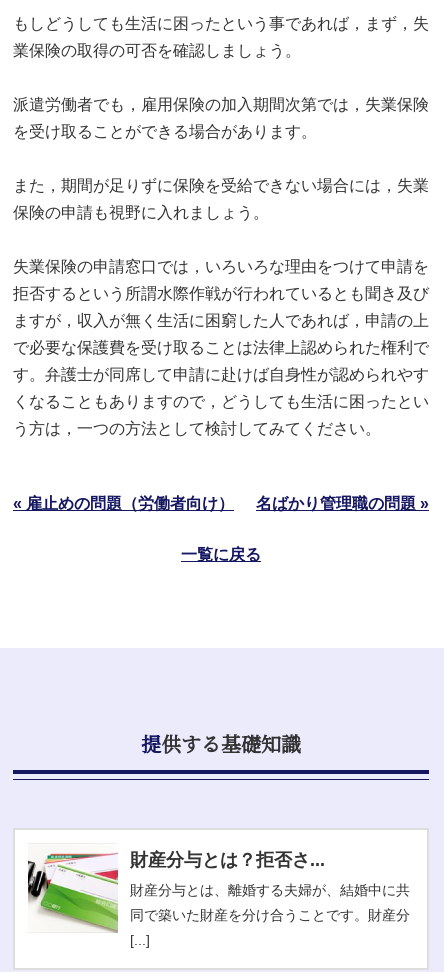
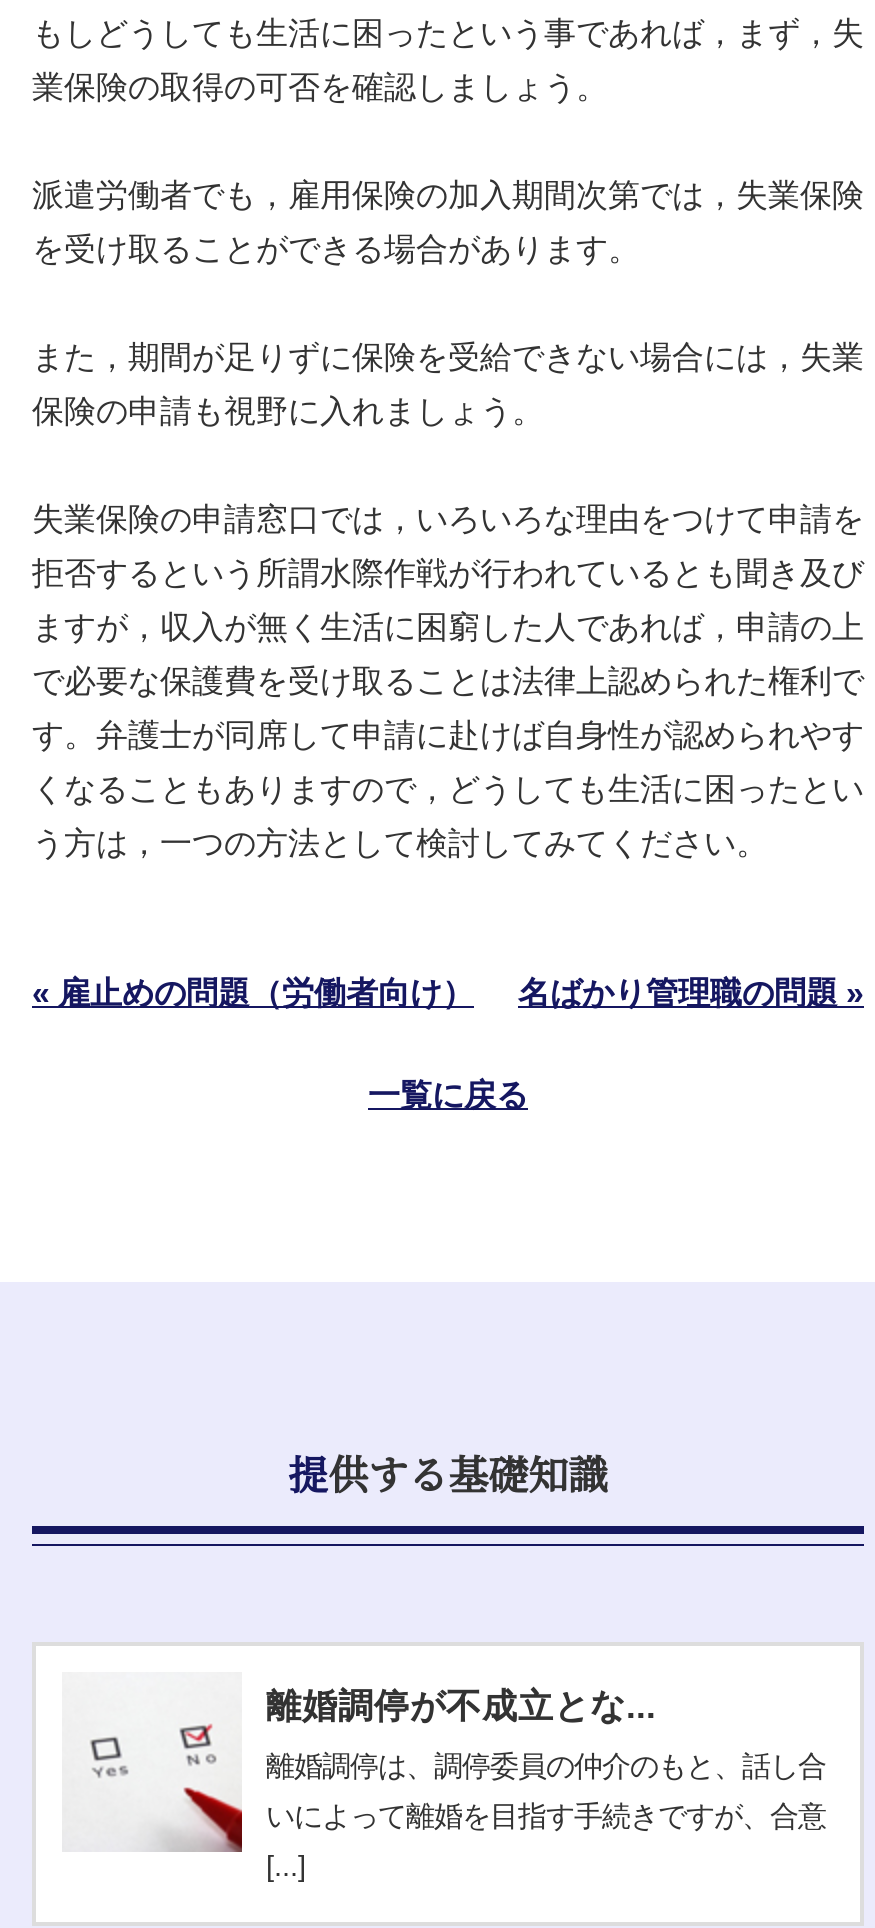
- [image]
- 財産分与とは？拒否さ...
+ [image]
+ 離婚調停が不成立とな...

- 財産分与とは、離婚する夫婦が、結婚中に共
+ 離婚調停は、調停委員の仲介のもと、話し合

- 同で築いた財産を分け合うことです。財産分
+ いによって離婚を目指す手続きですが、合意
